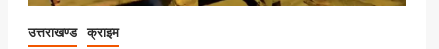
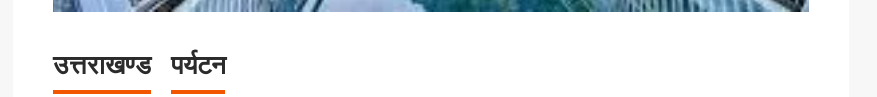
- क्राइम
+ पर्यटन
